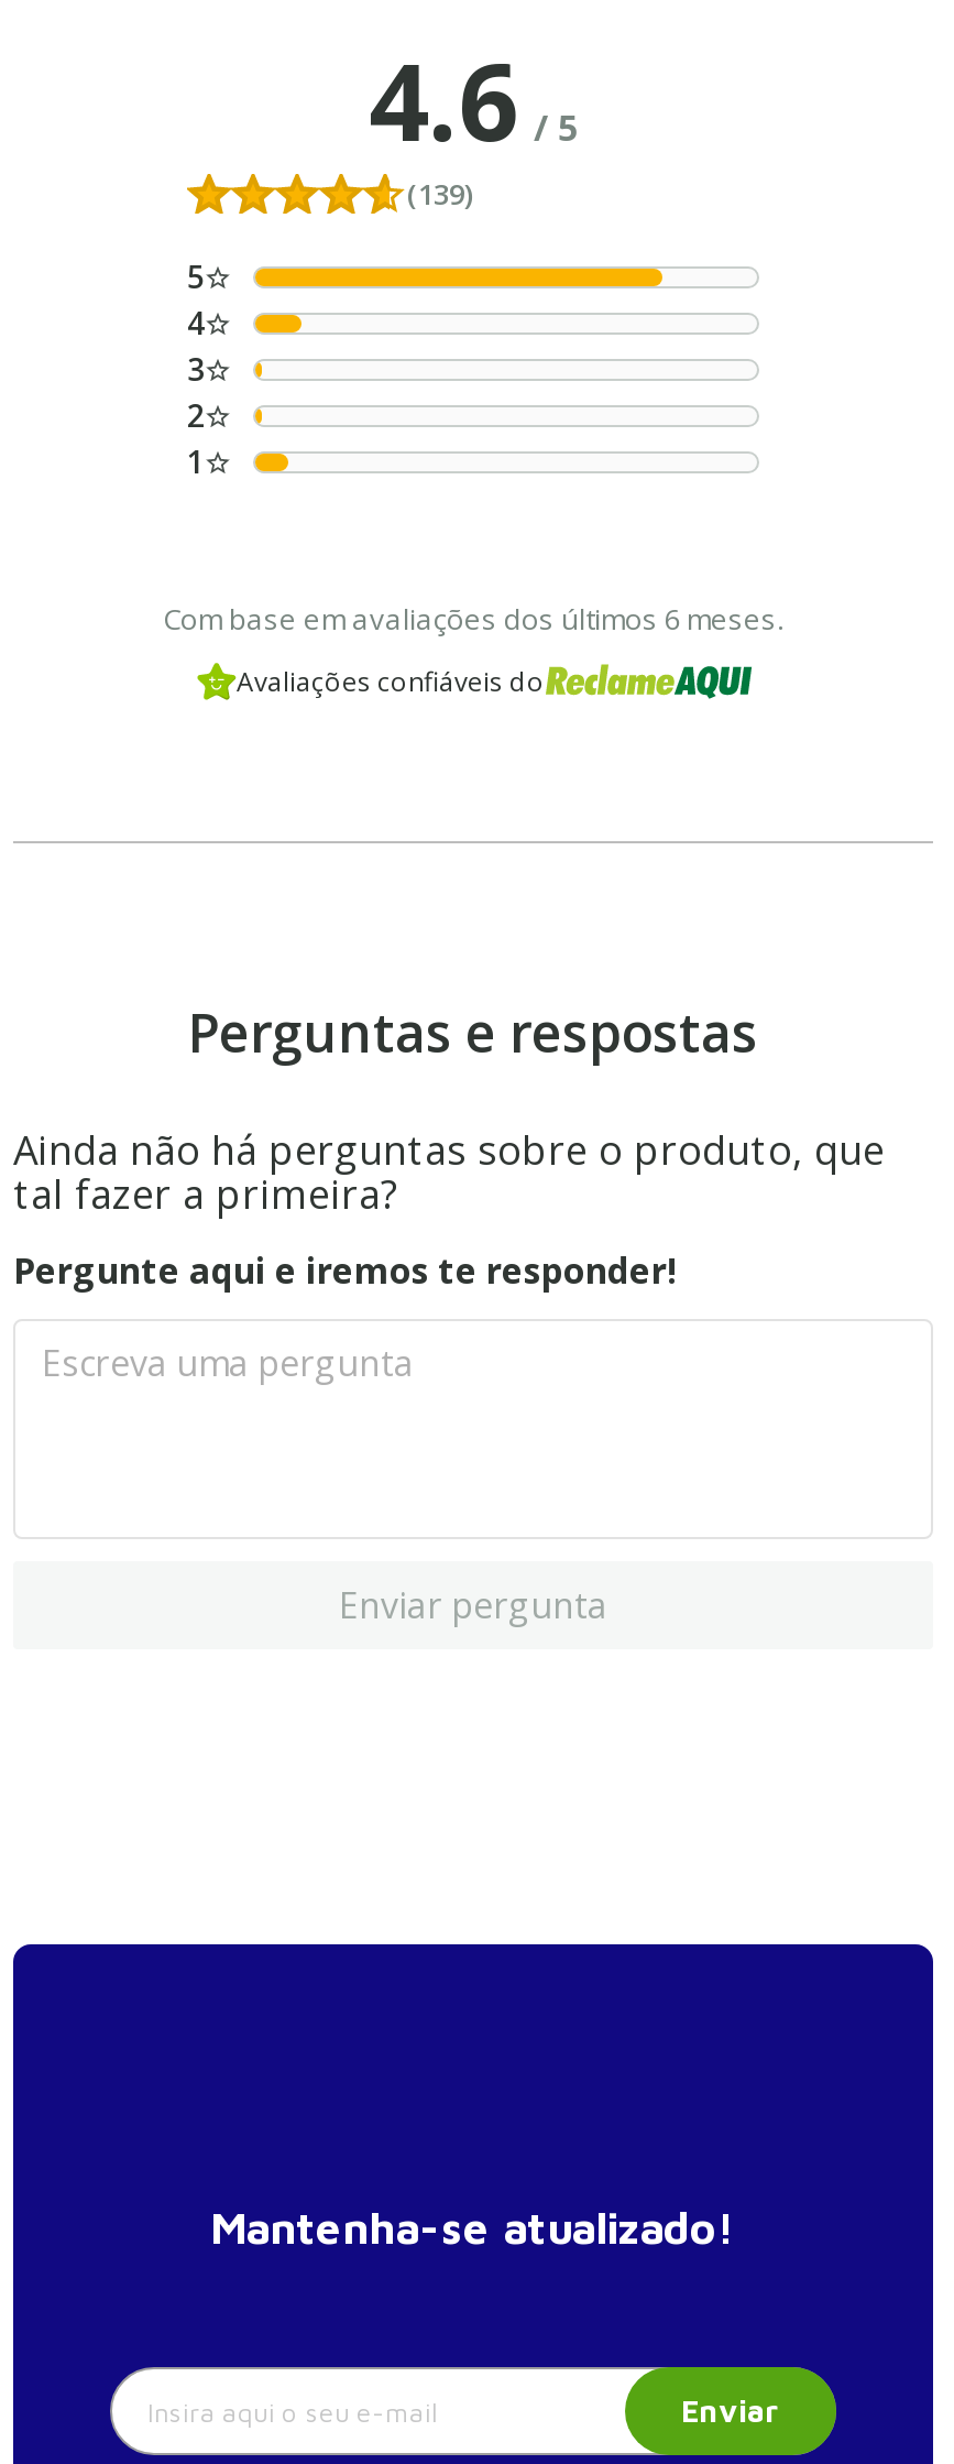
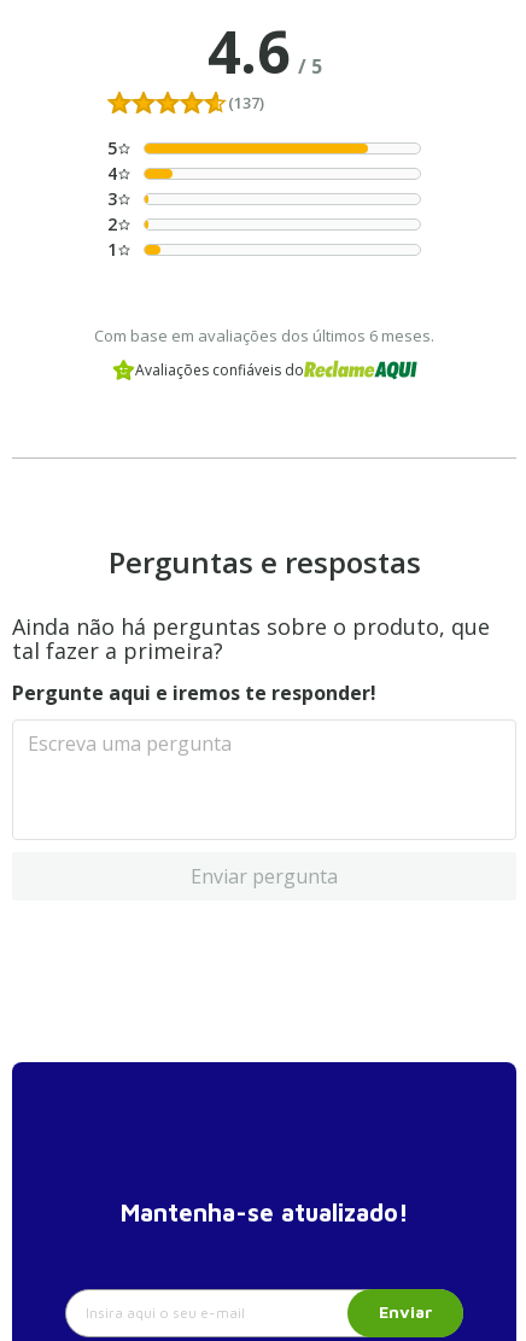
- (139)
+ (137)
